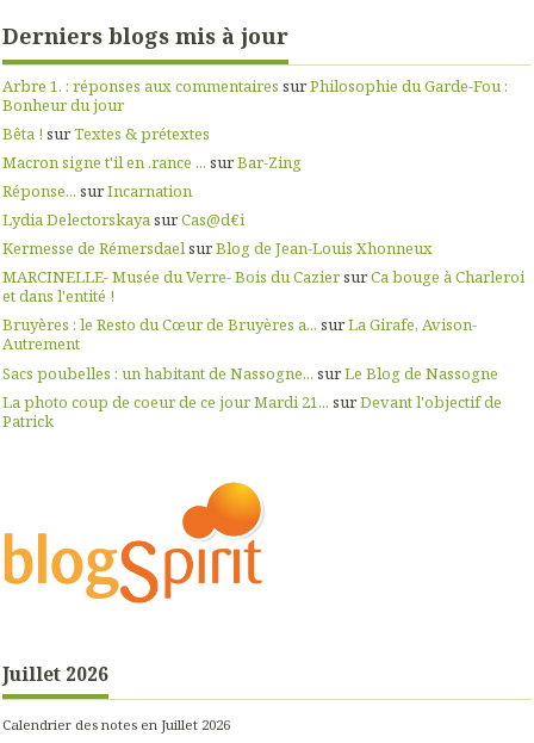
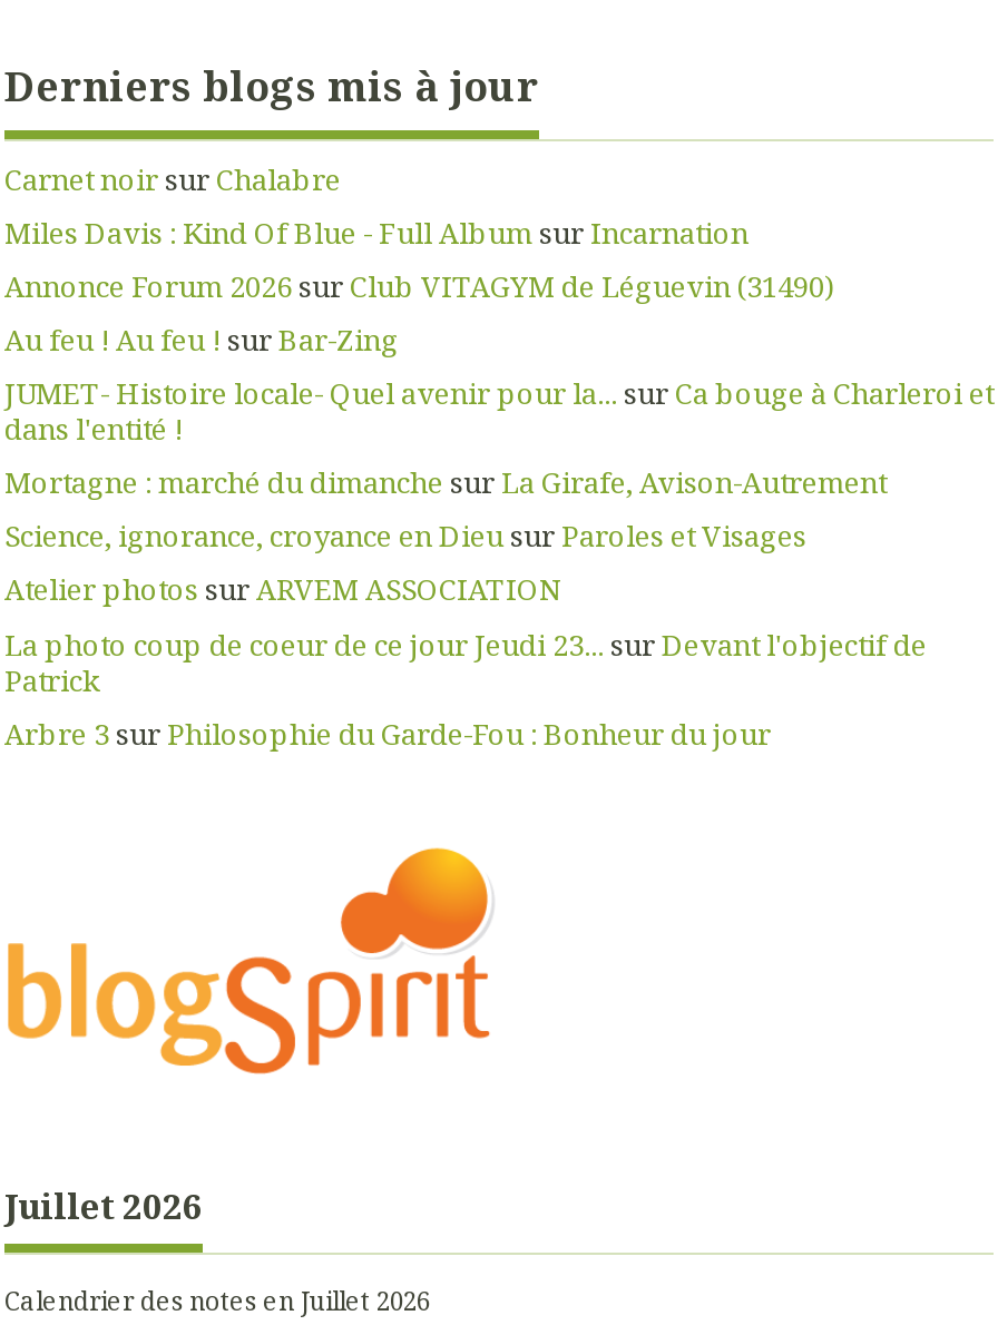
- Arbre 1. : réponses aux commentaires sur Philosophie du Garde-Fou :
- Bonheur du jour
- Bêta ! sur Textes & prétextes
- Macron signe t'il en .rance ... sur Bar-Zing
- Réponse... sur Incarnation
- Lydia Delectorskaya sur Cas@d€i
- Kermesse de Rémersdael sur Blog de Jean-Louis Xhonneux
- MARCINELLE- Musée du Verre- Bois du Cazier sur Ca bouge à Charleroi
- et dans l'entité !
- Bruyères : le Resto du Cœur de Bruyères a... sur La Girafe, Avison-
- Autrement
- Sacs poubelles : un habitant de Nassogne... sur Le Blog de Nassogne
- La photo coup de coeur de ce jour Mardi 21... sur Devant l'objectif de
+ Carnet noir sur Chalabre
+ Miles Davis : Kind Of Blue - Full Album sur Incarnation
+ Annonce Forum 2026 sur Club VITAGYM de Léguevin (31490)
+ Au feu ! Au feu ! sur Bar-Zing
+ JUMET- Histoire locale- Quel avenir pour la... sur Ca bouge à Charleroi et
+ dans l'entité !
+ Mortagne : marché du dimanche sur La Girafe, Avison-Autrement
+ Science, ignorance, croyance en Dieu sur Paroles et Visages
+ Atelier photos surARVEM ASSOCIATION
+ La photo coup de coeur de ce jour Jeudi 23... sur Devant l'objectif de

moved up: Patrick

+ Arbre 3 sur Philosophie du Garde-Fou : Bonheur du jour
